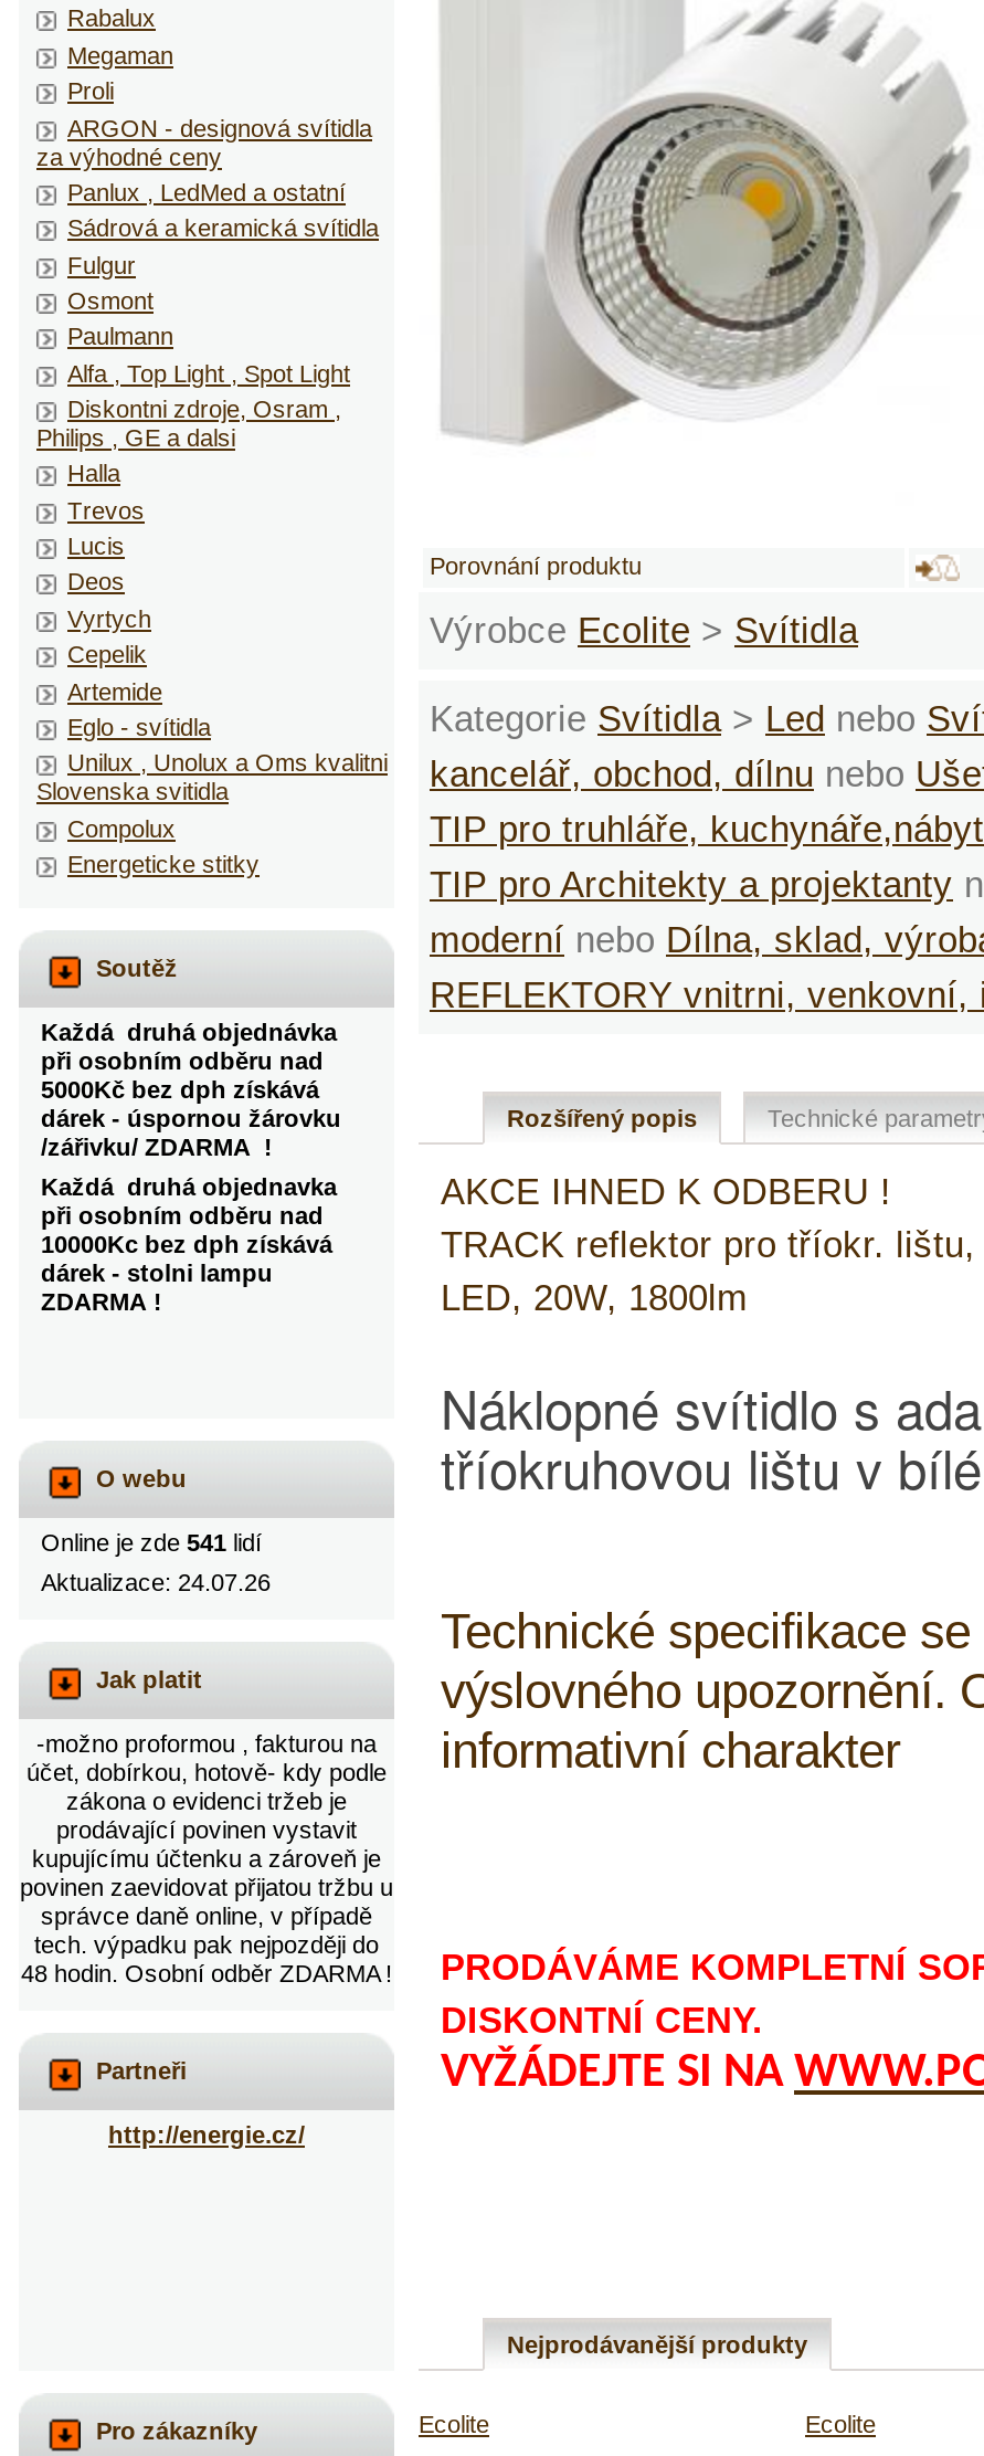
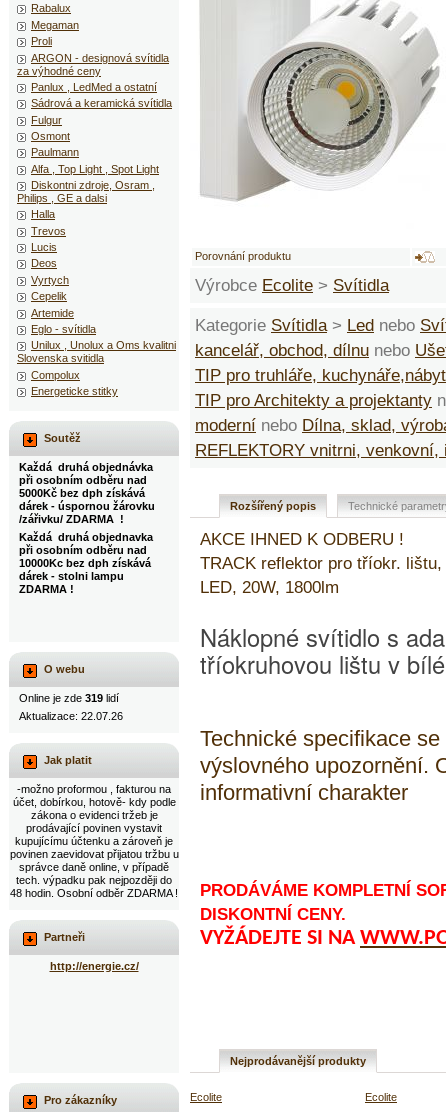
- Online je zde 541 lidí
+ Online je zde 319 lidí

- Aktualizace: 24.07.26
+ Aktualizace: 22.07.26
